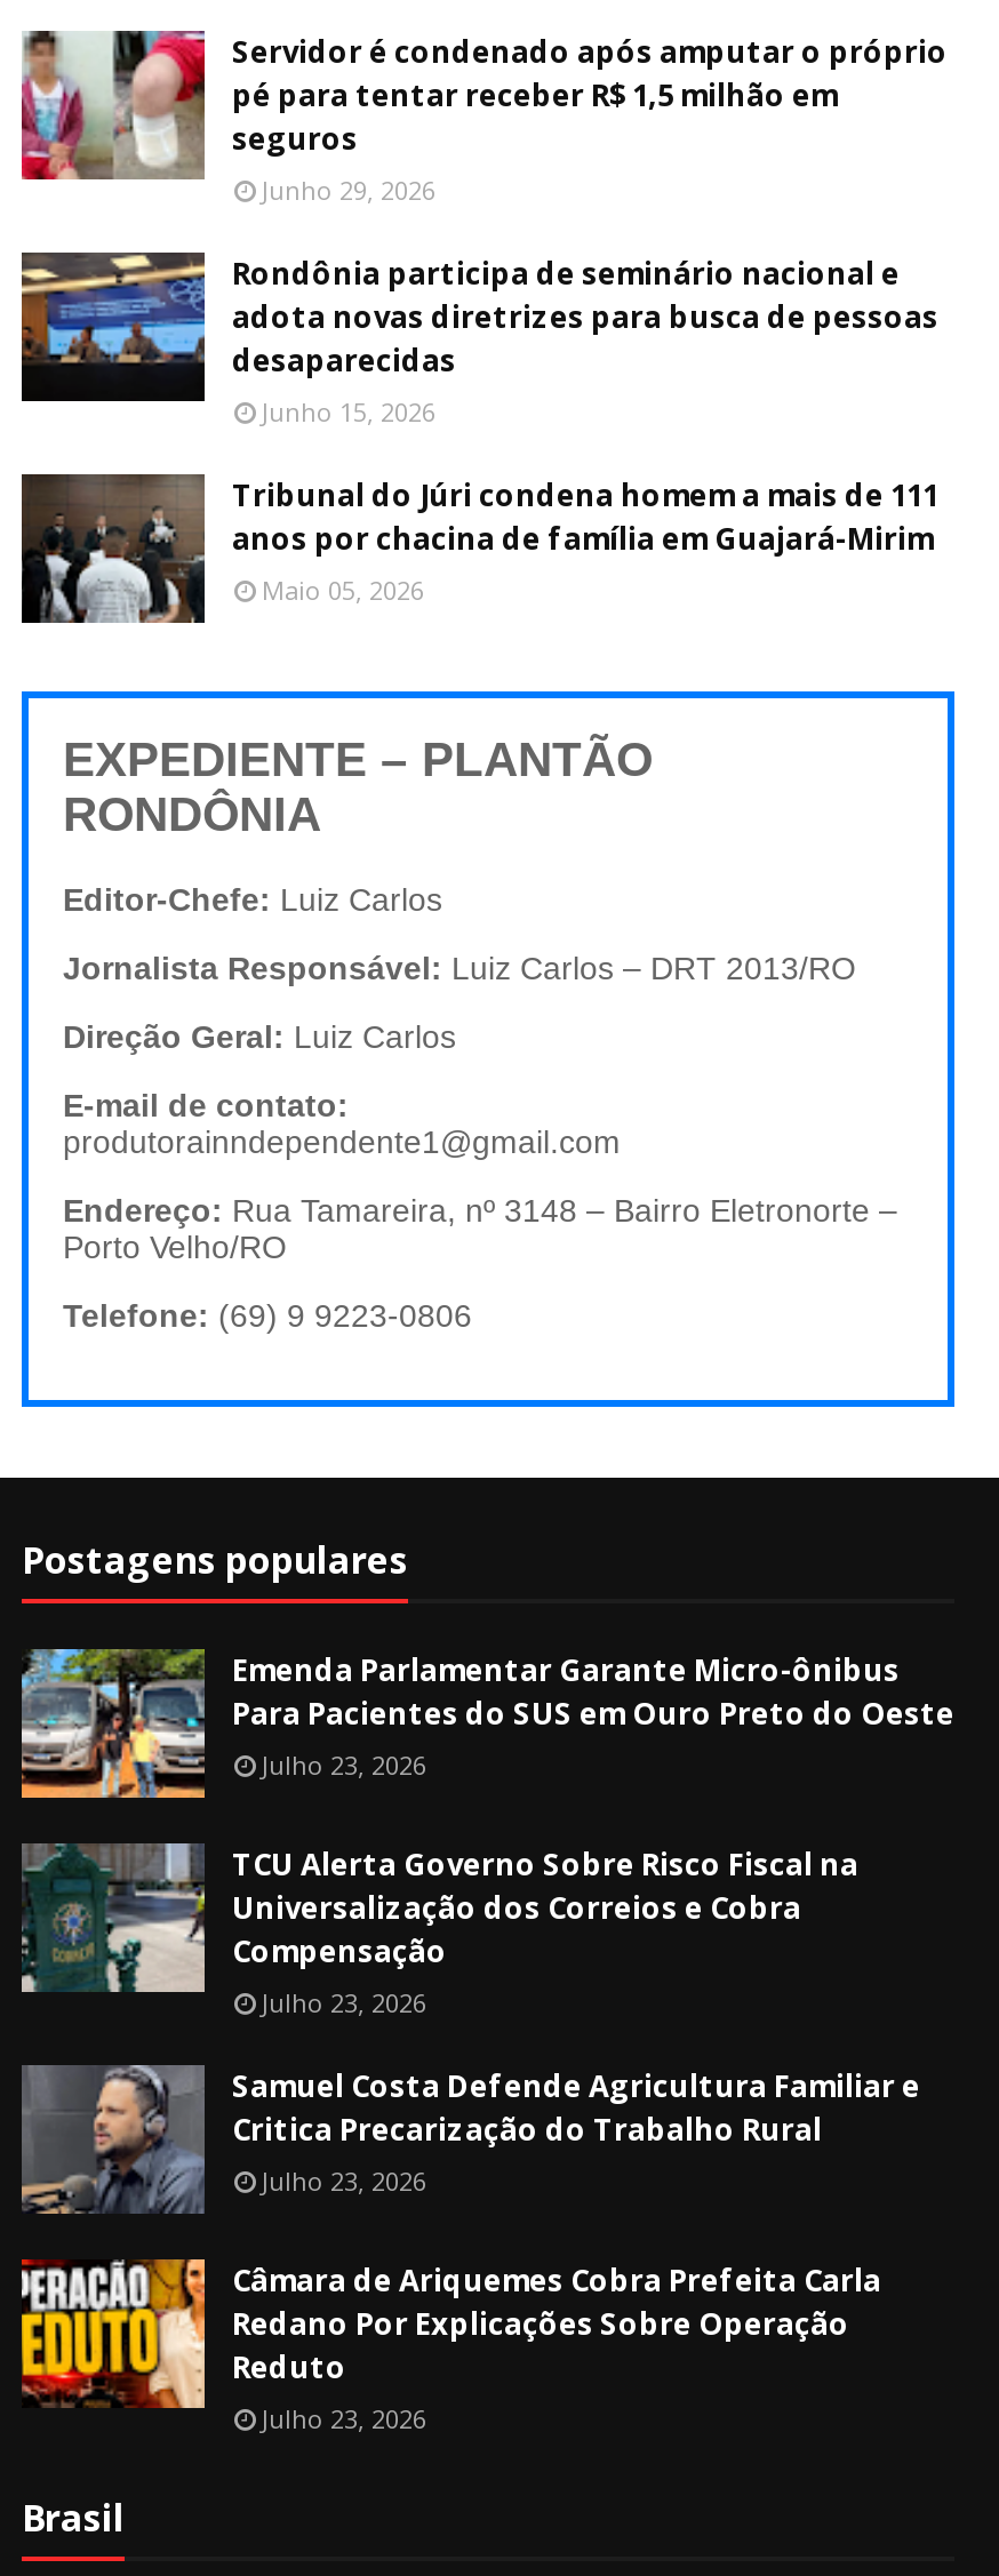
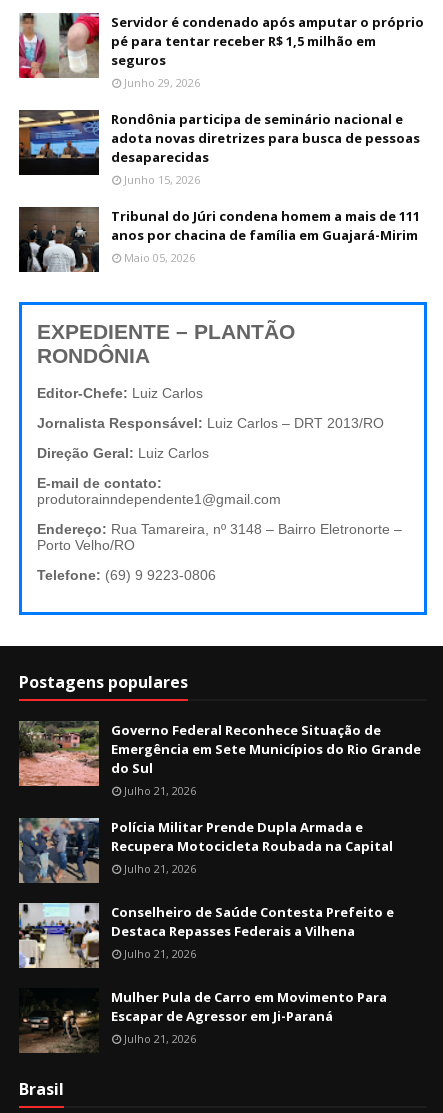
- [image]
- Emenda Parlamentar Garante Micro-ônibus
- Para Pacientes do SUS em Ouro Preto do Oeste
- Julho 23, 2026
+ [image]
+ Governo Federal Reconhece Situação de
+ Emergência em Sete Municípios do Rio Grande
+ do Sul
+ Julho 21, 2026

- [image]
- TCU Alerta Governo Sobre Risco Fiscal na
- Universalização dos Correios e Cobra
- Compensação
- Julho 23, 2026
+ [image]
+ Polícia Militar Prende Dupla Armada e
+ Recupera Motocicleta Roubada na Capital
+ Julho 21, 2026

- [image]
- Samuel Costa Defende Agricultura Familiar e
- Critica Precarização do Trabalho Rural
- Julho 23, 2026
+ [image]
+ Conselheiro de Saúde Contesta Prefeito e
+ Destaca Repasses Federais a Vilhena
+ Julho 21, 2026

- [image]
- Câmara de Ariquemes Cobra Prefeita Carla
- Redano Por Explicações Sobre Operação
- Reduto
- Julho 23, 2026
+ [image]
+ Mulher Pula de Carro em Movimento Para
+ Escapar de Agressor em Ji-Paraná
+ Julho 21, 2026
